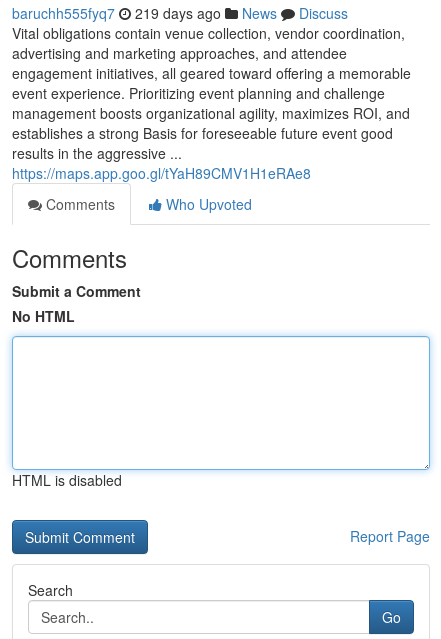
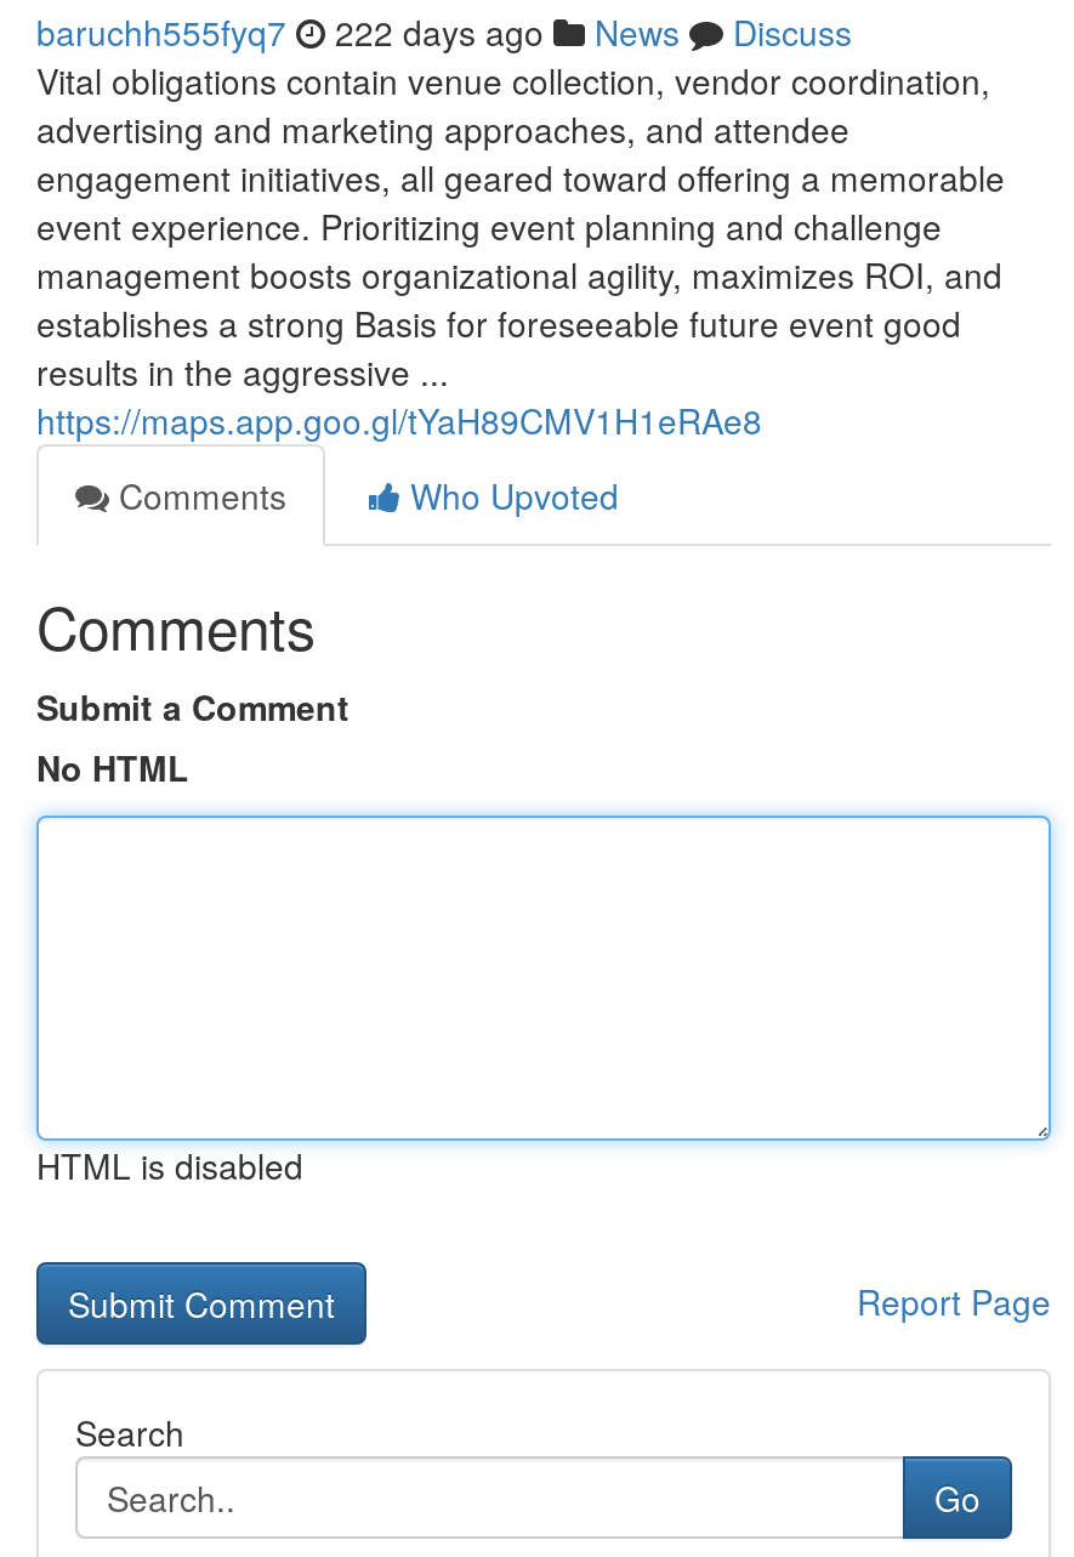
- baruchh555fyq7 219 days ago News Discuss
+ baruchh555fyq7 222 days ago News Discuss
